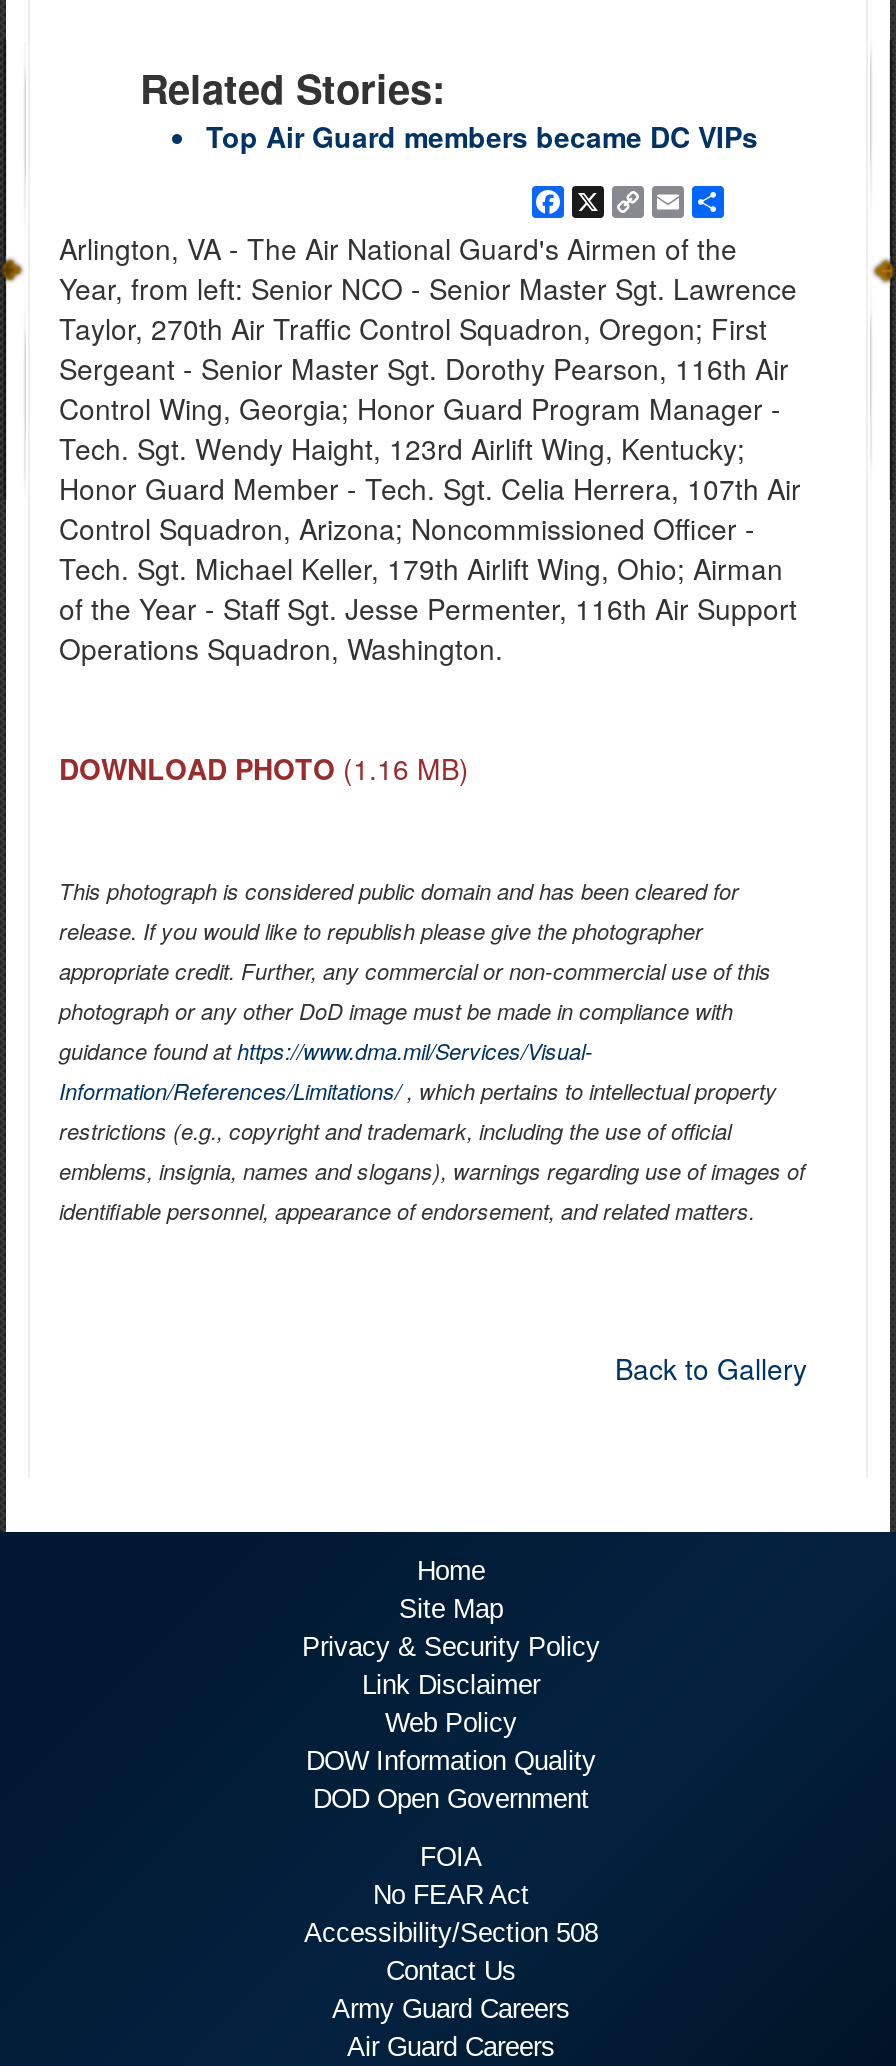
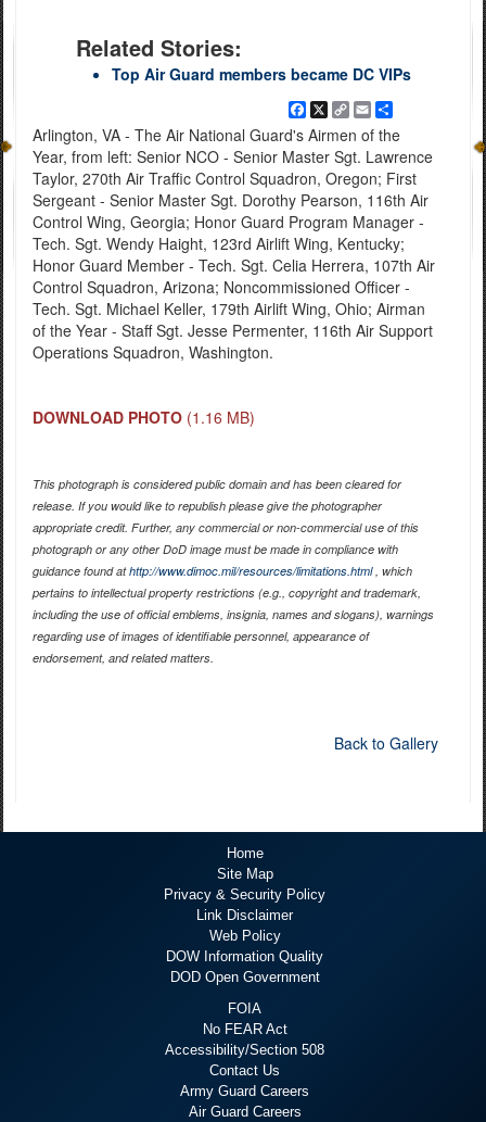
- guidance found at https://www.dma.mil/Services/Visual-
- Information/References/Limitations/, which pertains to intellectual property
- restrictions (e.g., copyright and trademark, including the use of official
- emblems, insignia, names and slogans), warnings regarding use of images of
- identifiable personnel, appearance of endorsement, and related matters.
+ guidance found at http://www.dimoc.mil/resources/limitations.html, which
+ pertains to intellectual property restrictions (e.g., copyright and trademark,
+ including the use of official emblems, insignia, names and slogans), warnings
+ regarding use of images of identifiable personnel, appearance of
+ endorsement, and related matters.
